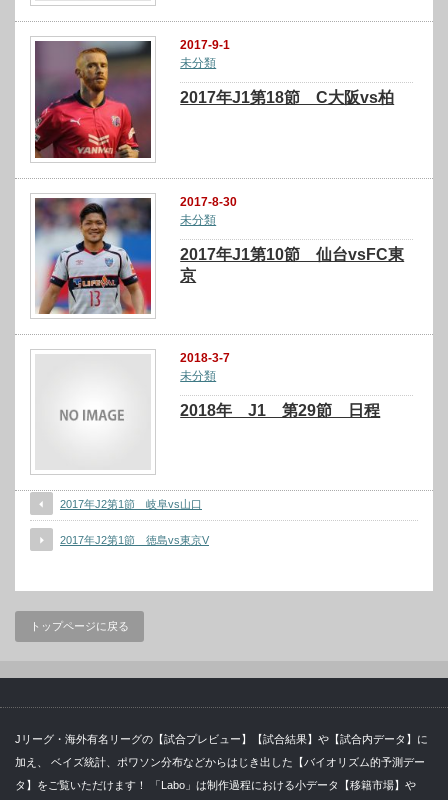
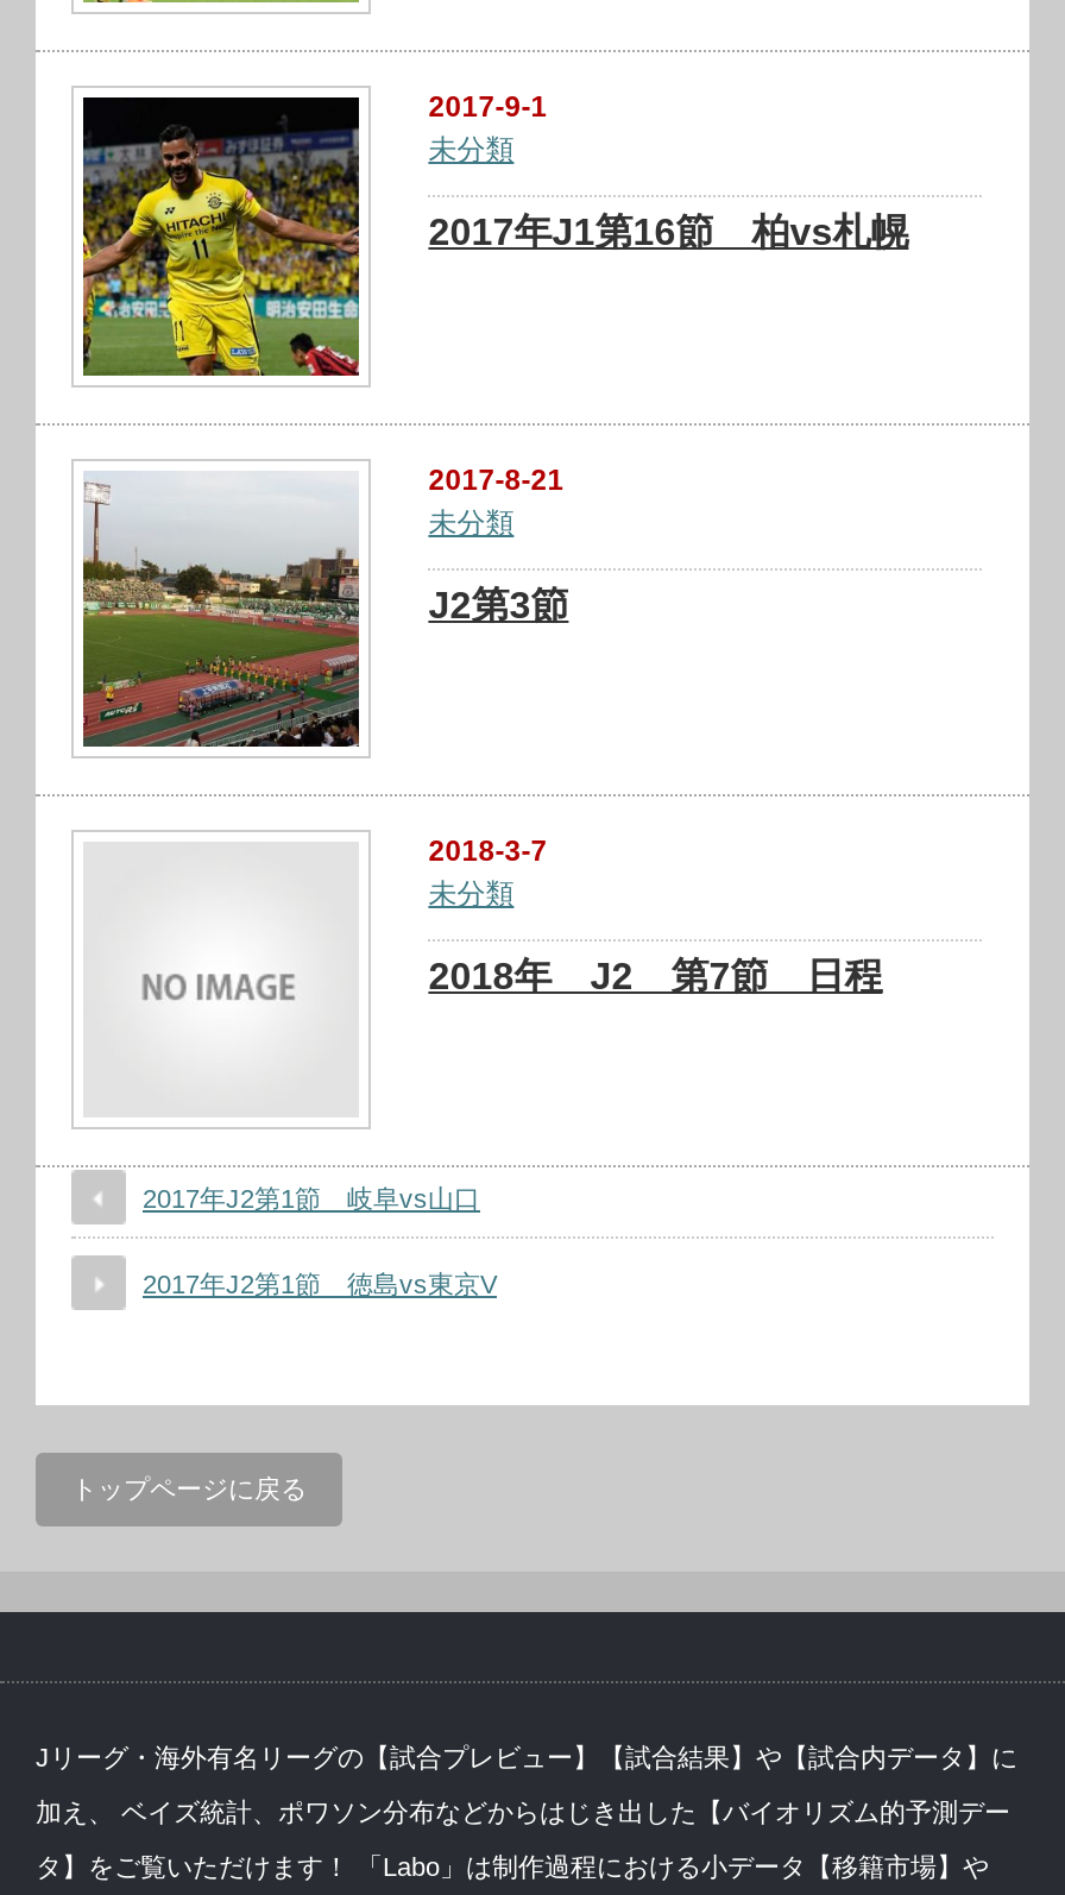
- [image]
- 2017年J1第18節 C大阪vs柏
+ [image]
+ 2017年J1第16節 柏vs札幌

- [image]
- 2017-8-30
+ [image]
+ 2017-8-21

- 2017年J1第10節 仙台vsFC東
- 京
+ J2第3節

- 2018年 J1 第29節 日程
+ 2018年 J2 第7節 日程
